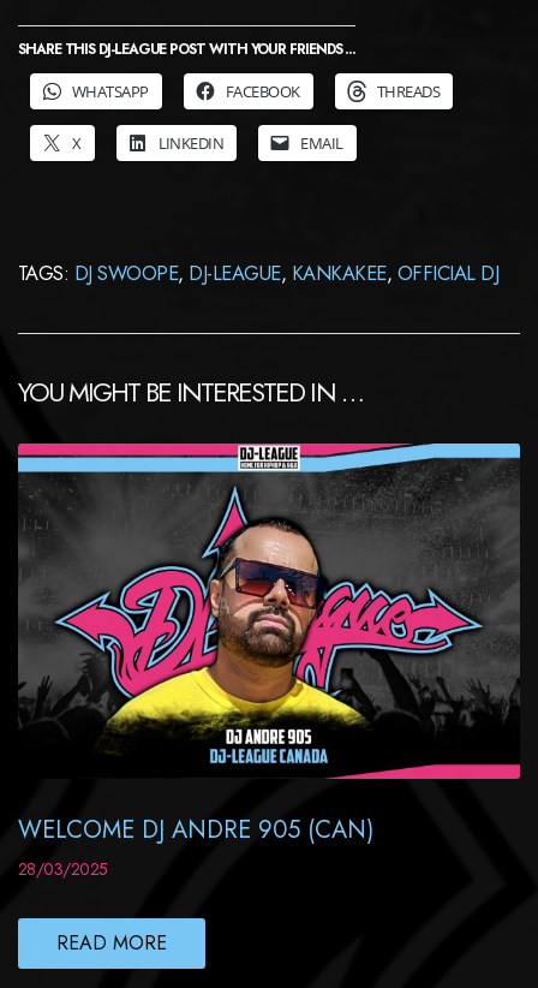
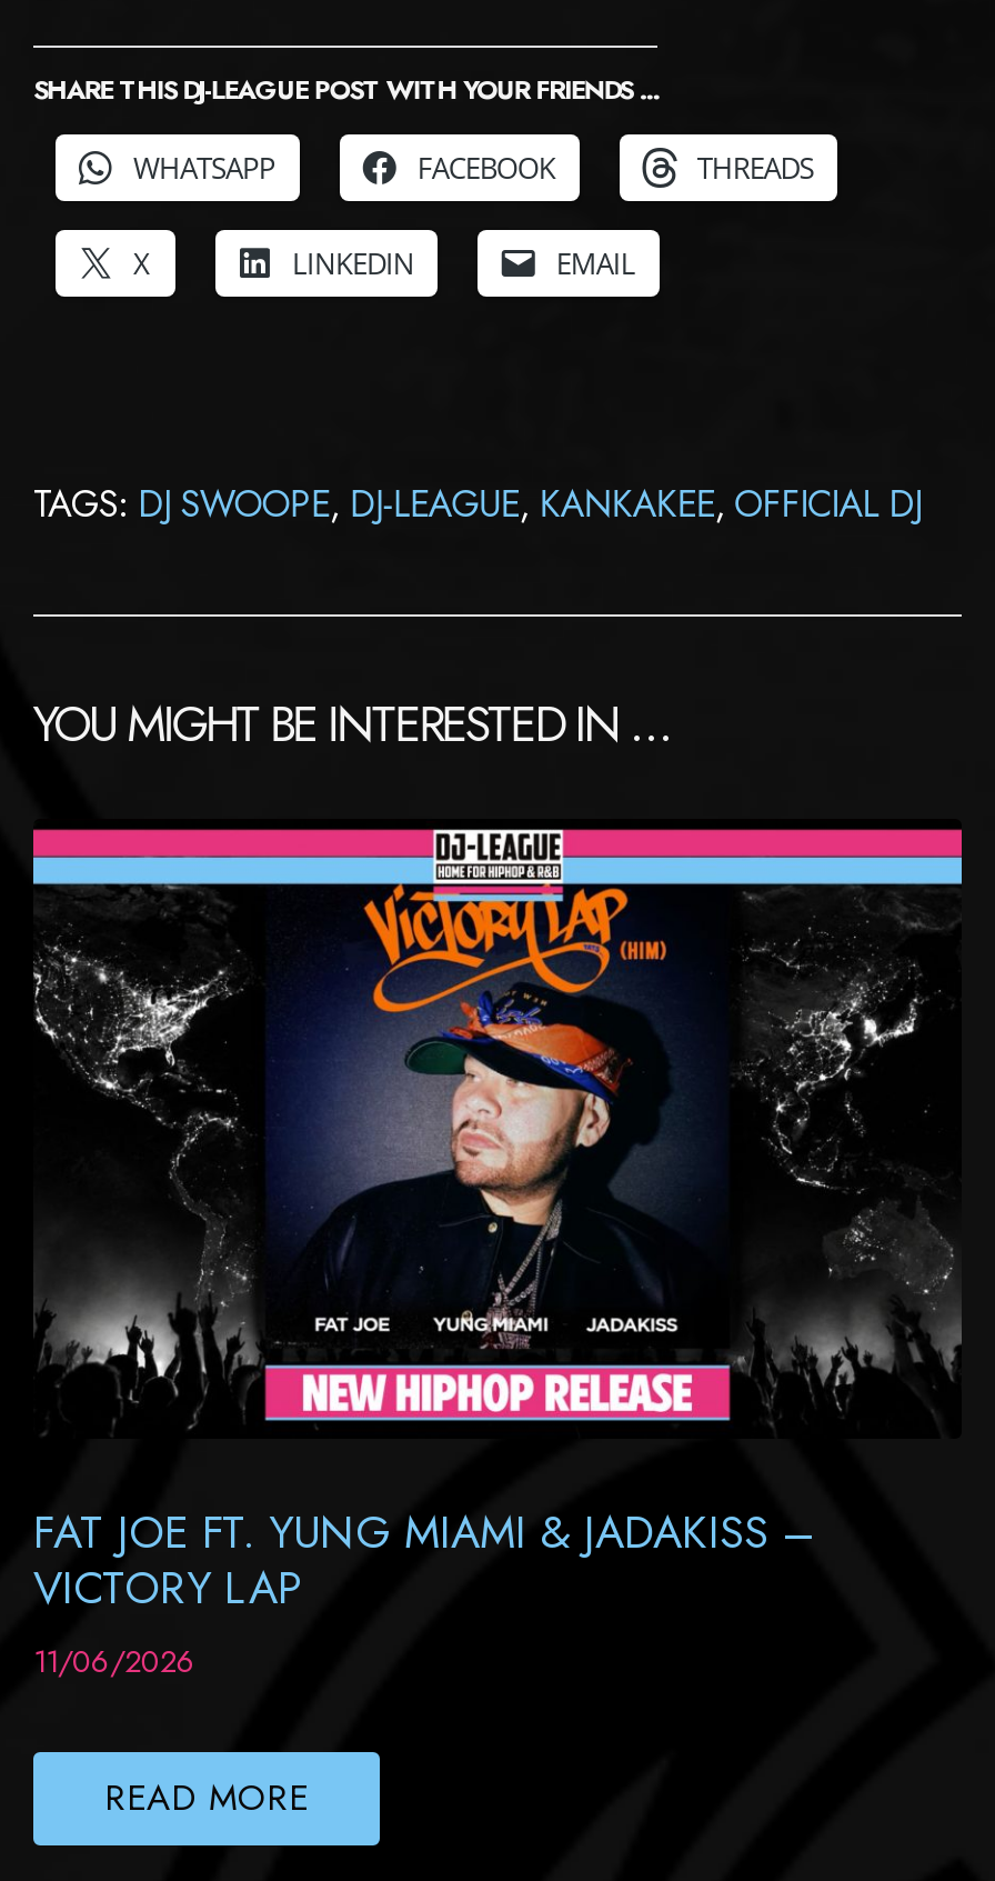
- [image]
- WELCOME DJ ANDRE 905 (CAN)
- 28/03/2025
+ [image]
+ FAT JOE FT. YUNG MIAMI & JADAKISS –
+ VICTORY LAP
+ 11/06/2026
